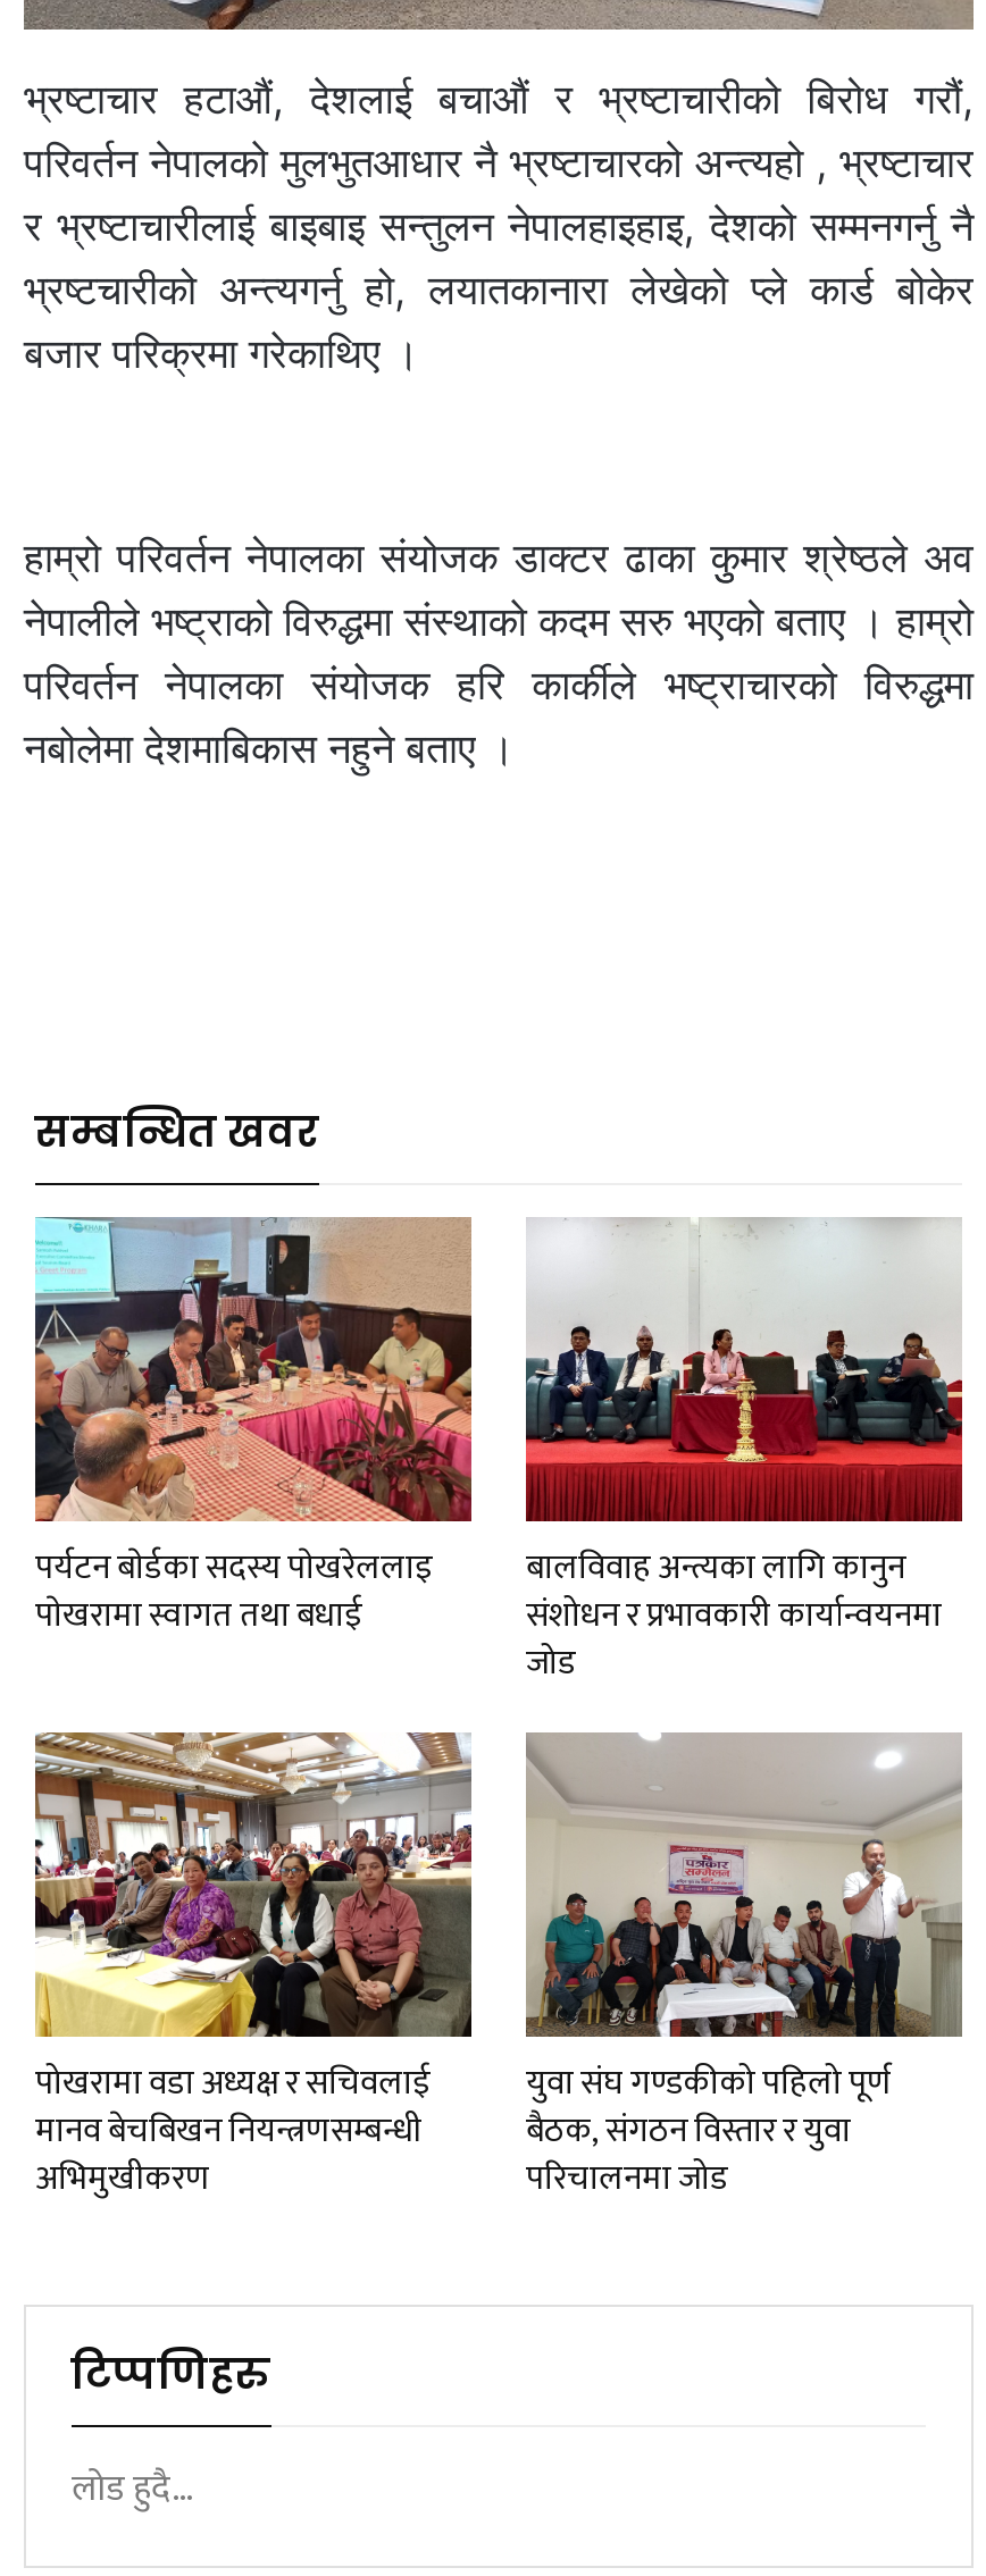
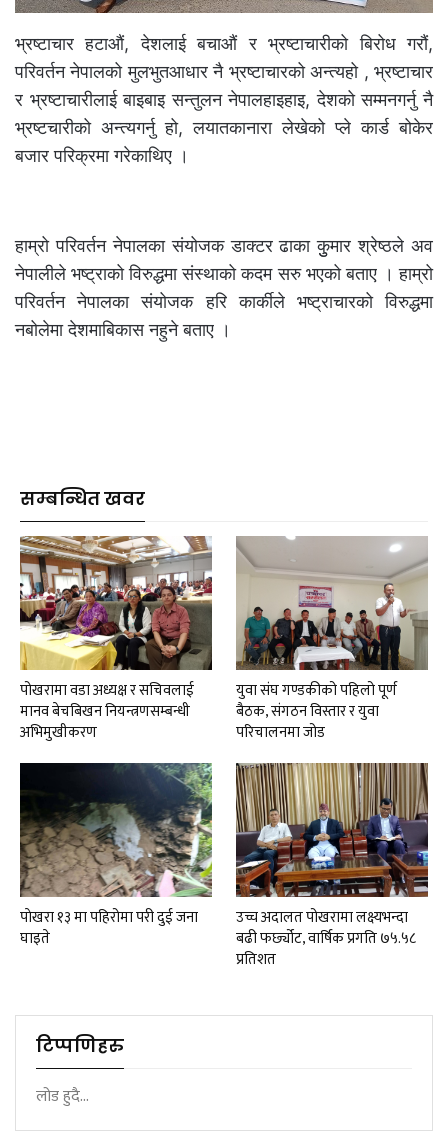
- [image]
- पर्यटन बाेर्डका सदस्य पाेखरेललाइ
- पाेखरामा स्वागत तथा बधाई

- [image]
- बालविवाह अन्त्यका लागि कानुन
- संशोधन र प्रभावकारी कार्यान्वयनमा
- जोड

moved up: [image] | पोखरामा वडा अध्यक्ष र सचिवलाई | मानव बेचबिखन नियन्त्रणसम्बन्धी | अभिमुखीकरण | युवा संघ गण्डकीको पहिलो पूर्ण | बैठक, संगठन विस्तार र युवा | परिचालनमा जोड

+ [image]
+ पाेखरा १३ मा पहिरोमा परी दुई जना
+ घाइते

+ [image]
+ उच्च अदालत पोखरामा लक्ष्यभन्दा
+ बढी फर्छ्योट, वार्षिक प्रगति ७५.५८
+ प्रतिशत
